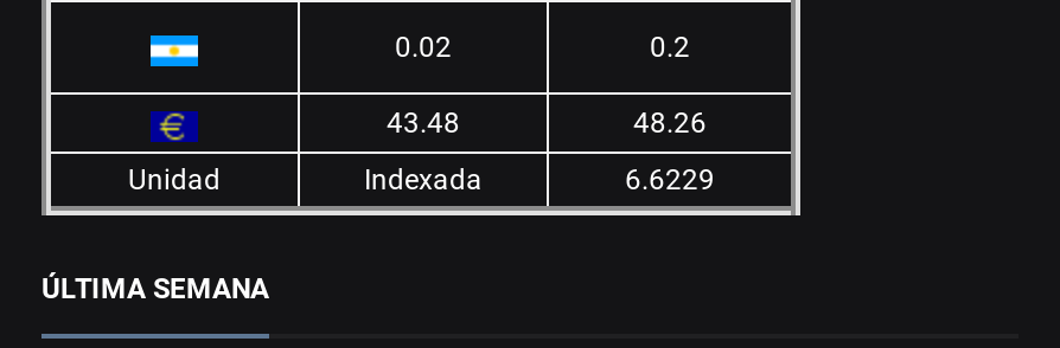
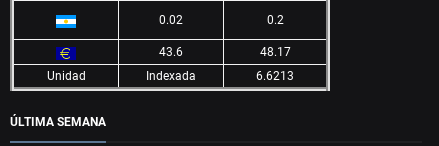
- 43.48
+ 43.6

- 48.26
+ 48.17

- 6.6229
+ 6.6213
